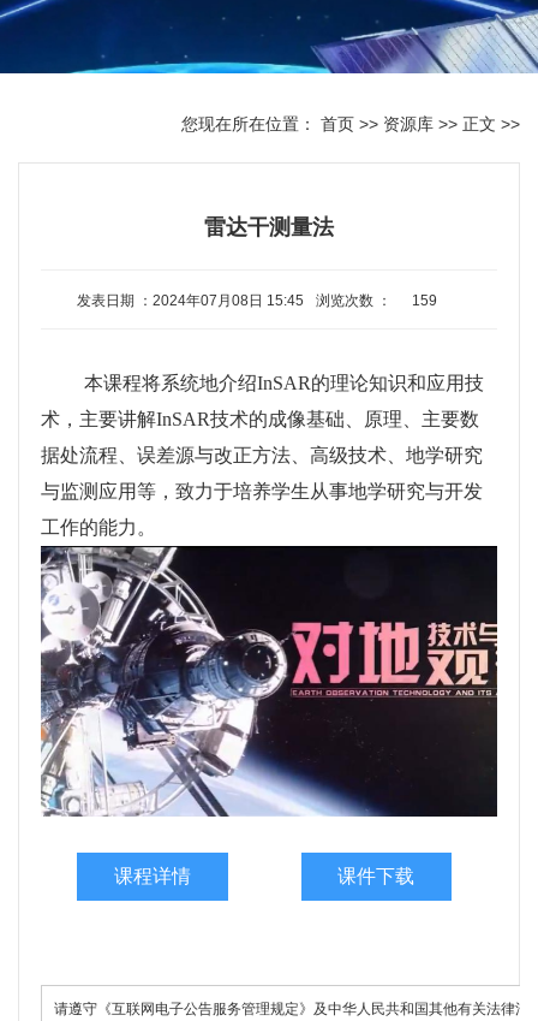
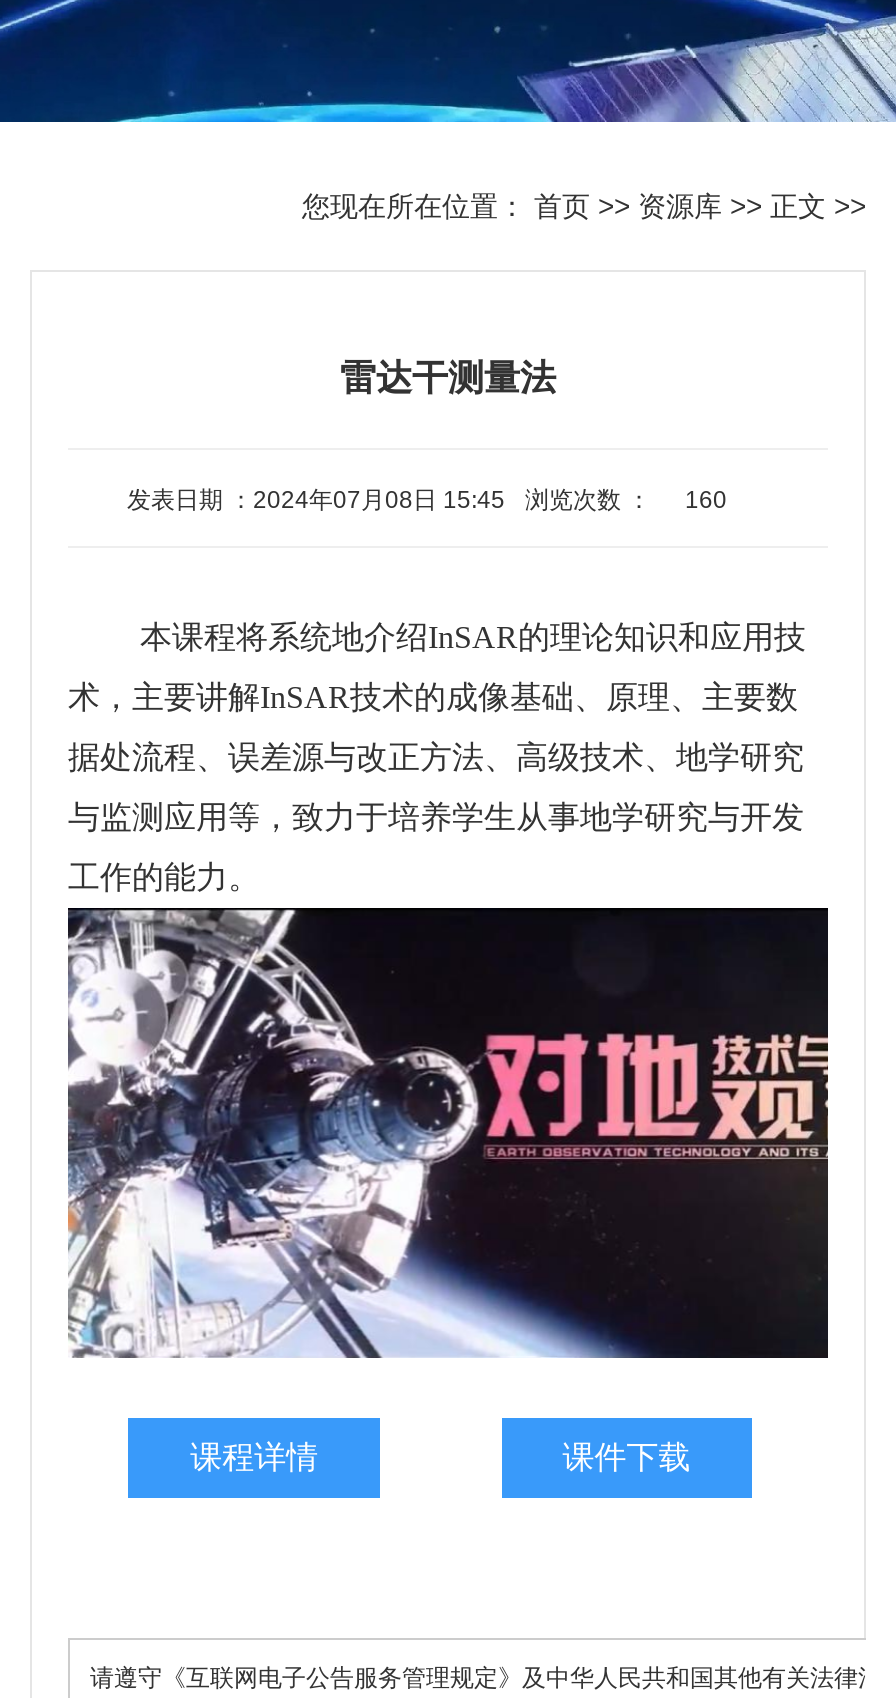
- 发表日期 ：2024年07月08日 15:45 浏览次数 ： 159
+ 发表日期 ：2024年07月08日 15:45 浏览次数 ： 160
